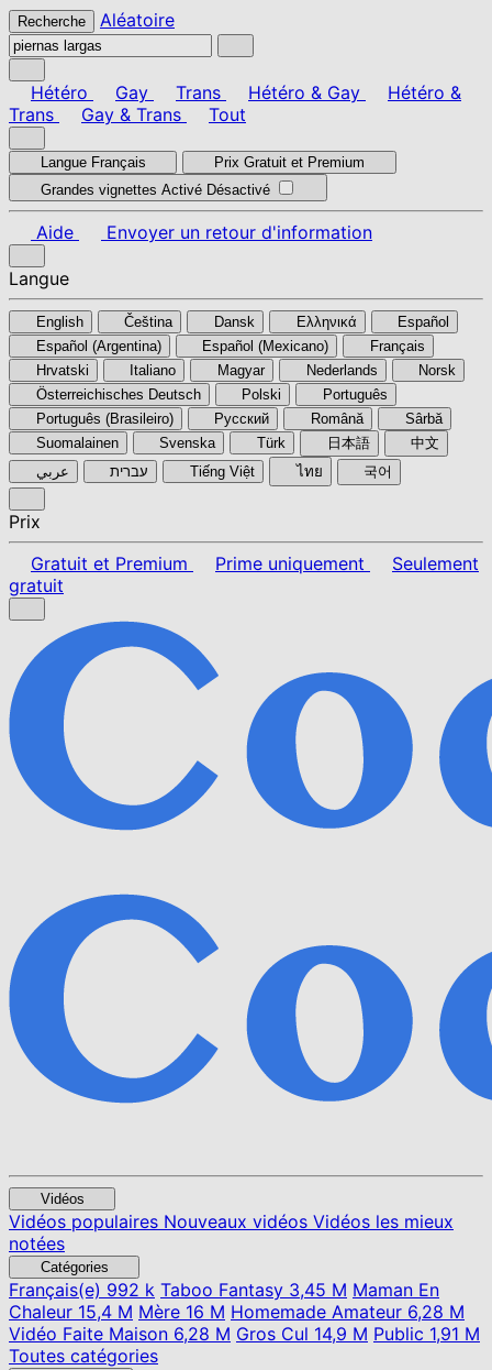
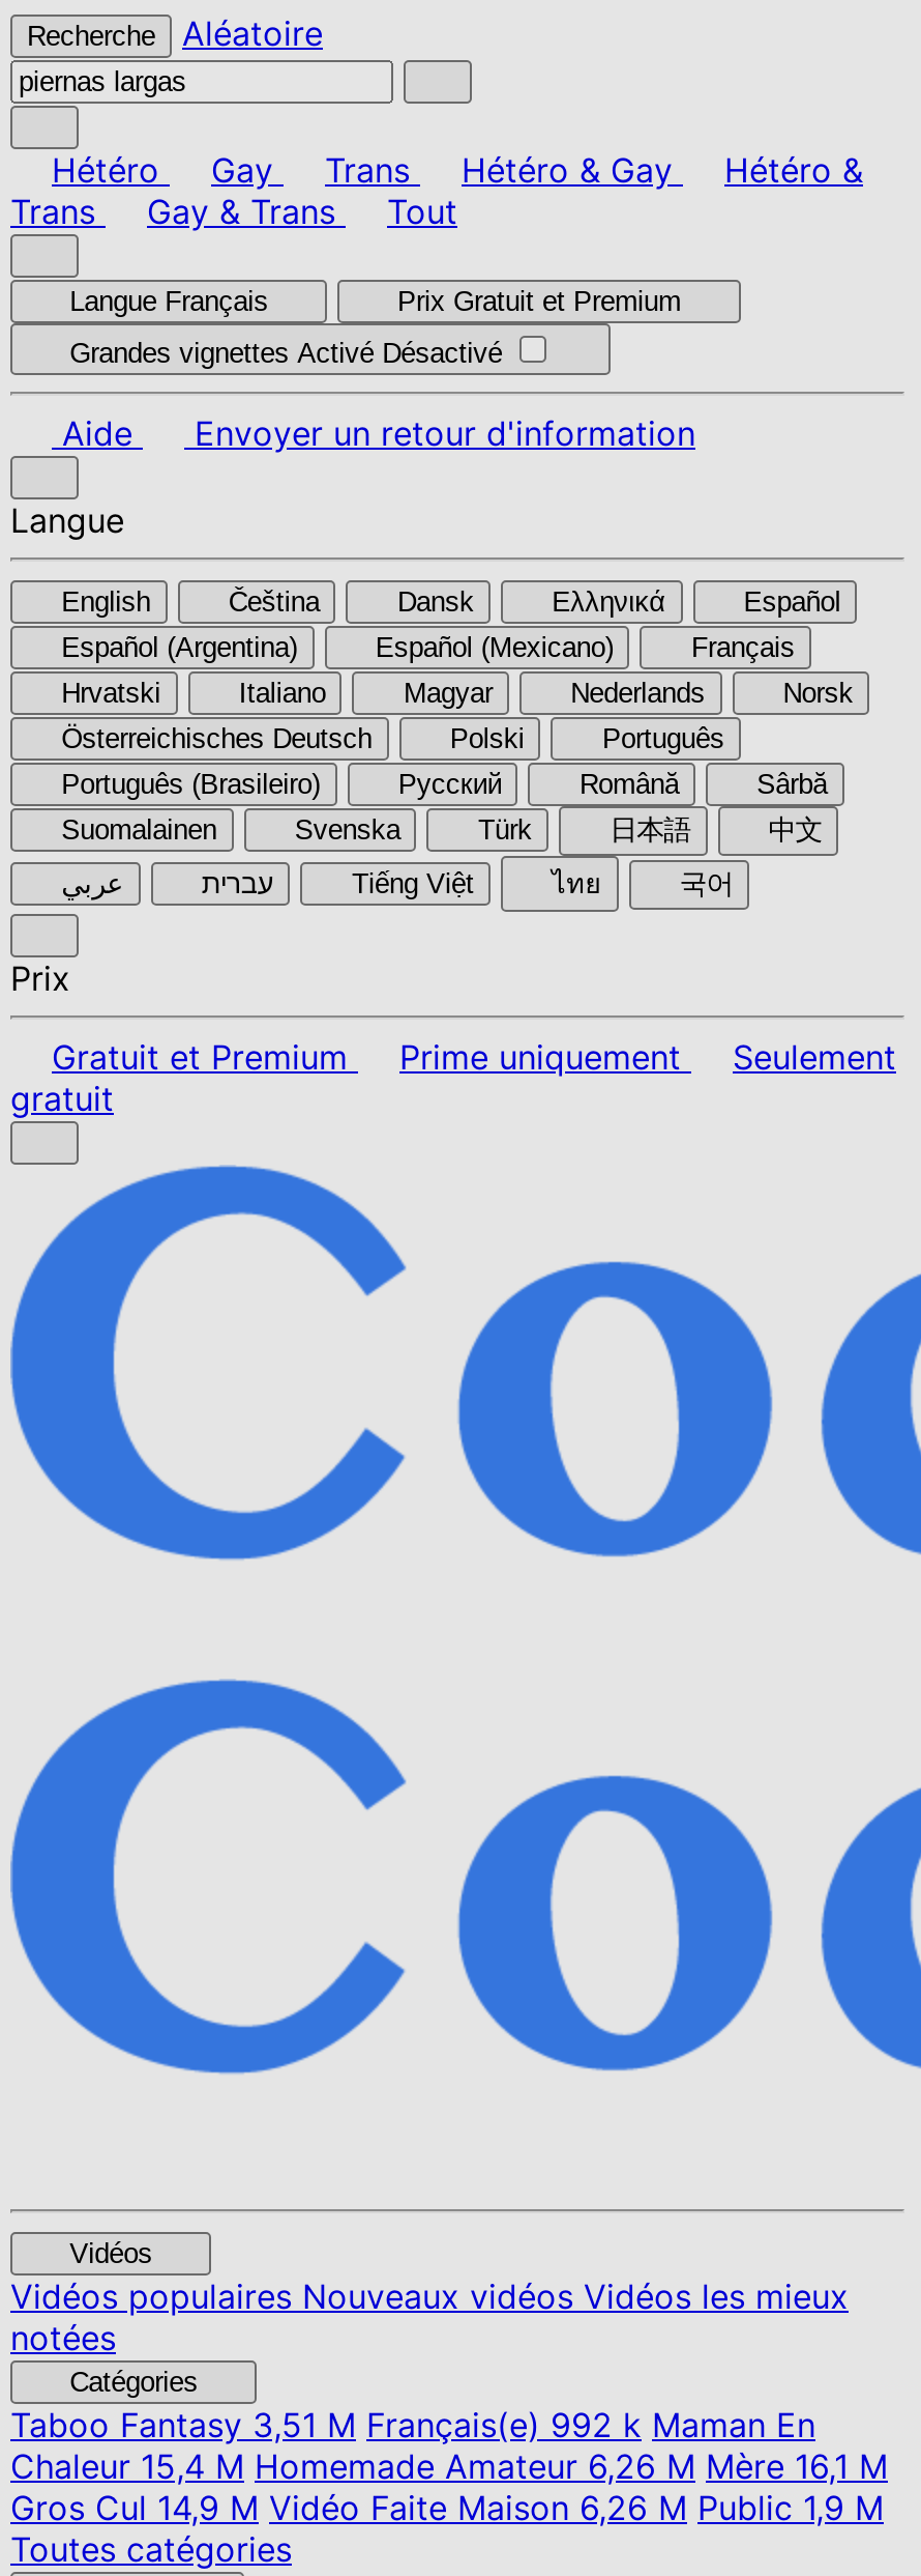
- Français(e)992 k Taboo Fantasy 3,45 M Maman En
+ Taboo Fantasy3,51 M Français(e) 992 k Maman En

- Chaleur 15,4 M Mère 16 M Homemade Amateur 6,28 M
+ Chaleur 15,4 M Homemade Amateur 6,26 M Mère 16,1 M

- Vidéo Faite Maison 6,28 M Gros Cul 14,9 M Public 1,91 M
+ Gros Cul 14,9 M Vidéo Faite Maison 6,26 M Public 1,9 M
